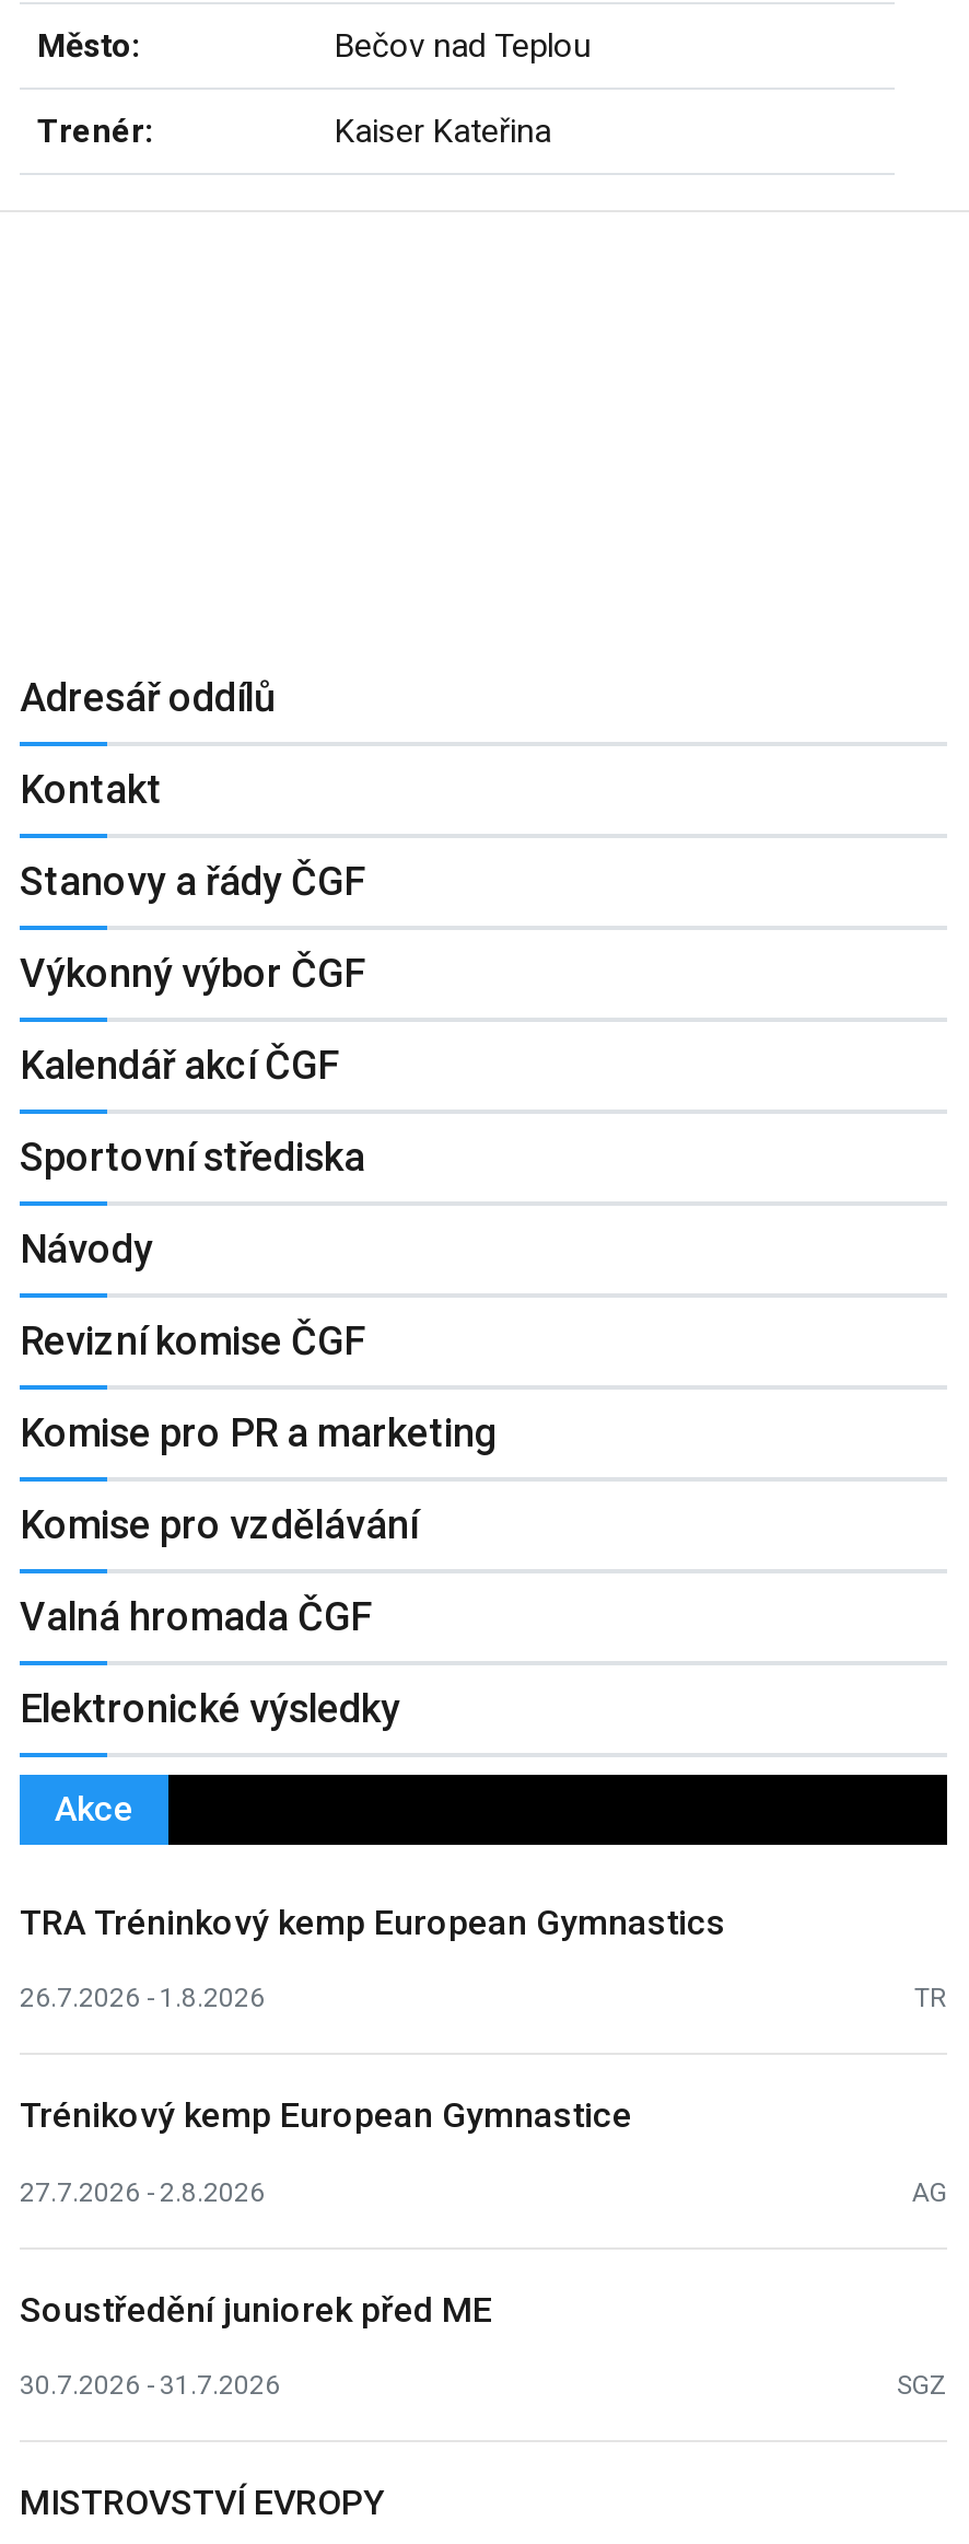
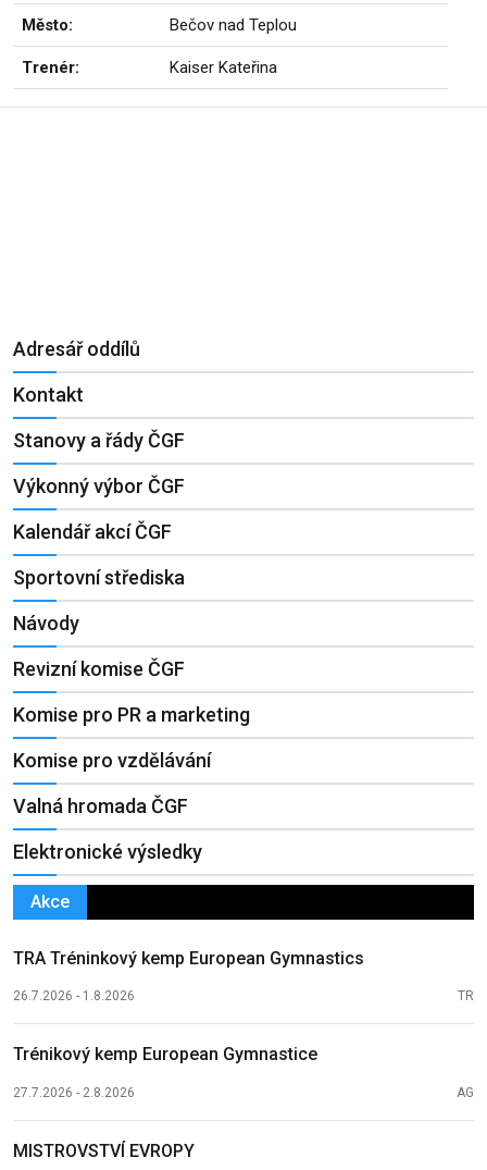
- Soustředění juniorek před ME
- 30.7.2026 - 31.7.2026
- SGZ
